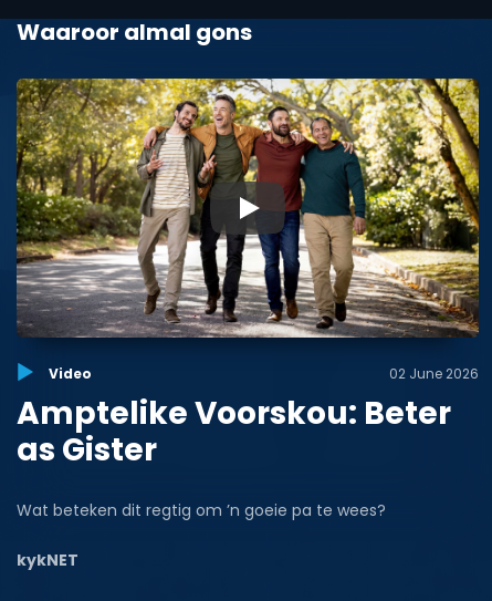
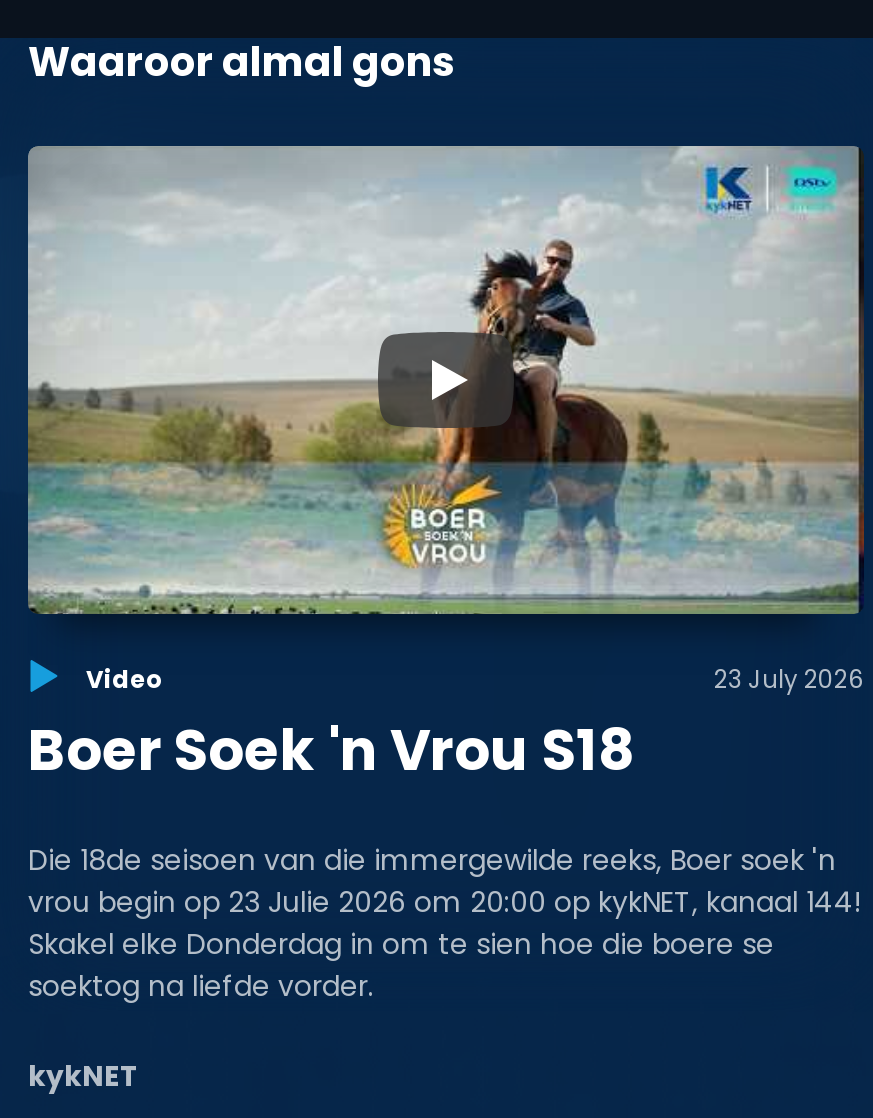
- [image]
- 02 June 2026
- Amptelike Voorskou: Beter
- as Gister
+ [image]
+ 23 July 2026
+ Boer Soek 'n Vrou S18

- Wat beteken dit regtig om ’n goeie pa te wees?
+ Die 18de seisoen van die immergewilde reeks, Boer soek 'n
+ vrou begin op 23 Julie 2026 om 20:00 op kykNET, kanaal 144!
+ Skakel elke Donderdag in om te sien hoe die boere se
+ soektog na liefde vorder.
